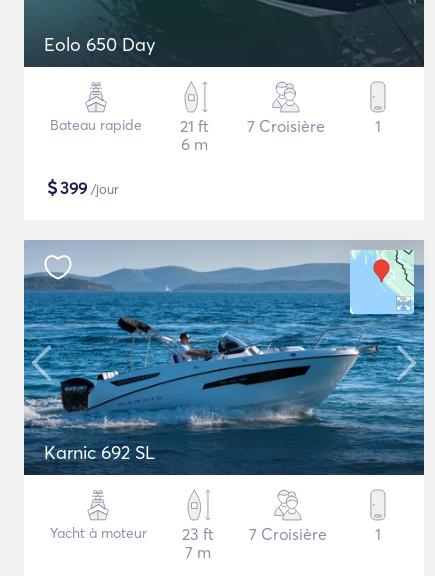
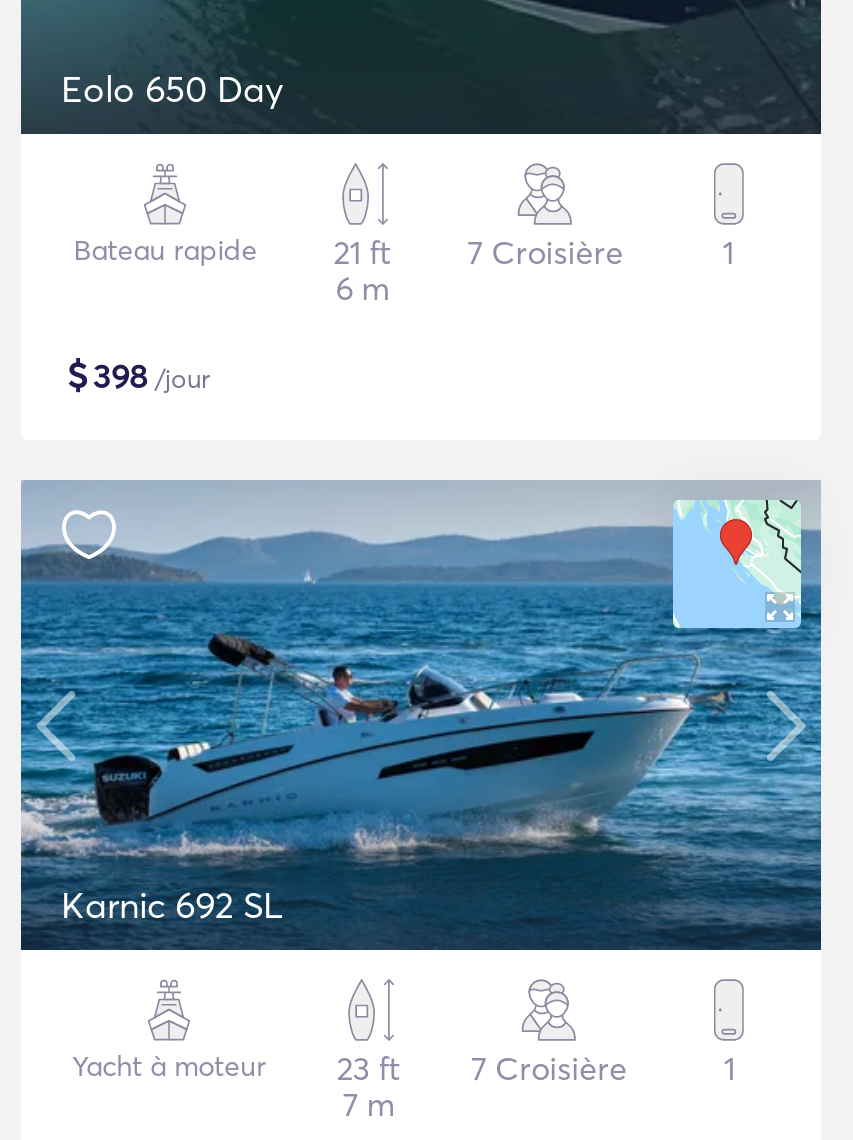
- $399 /jour
+ $398 /jour
